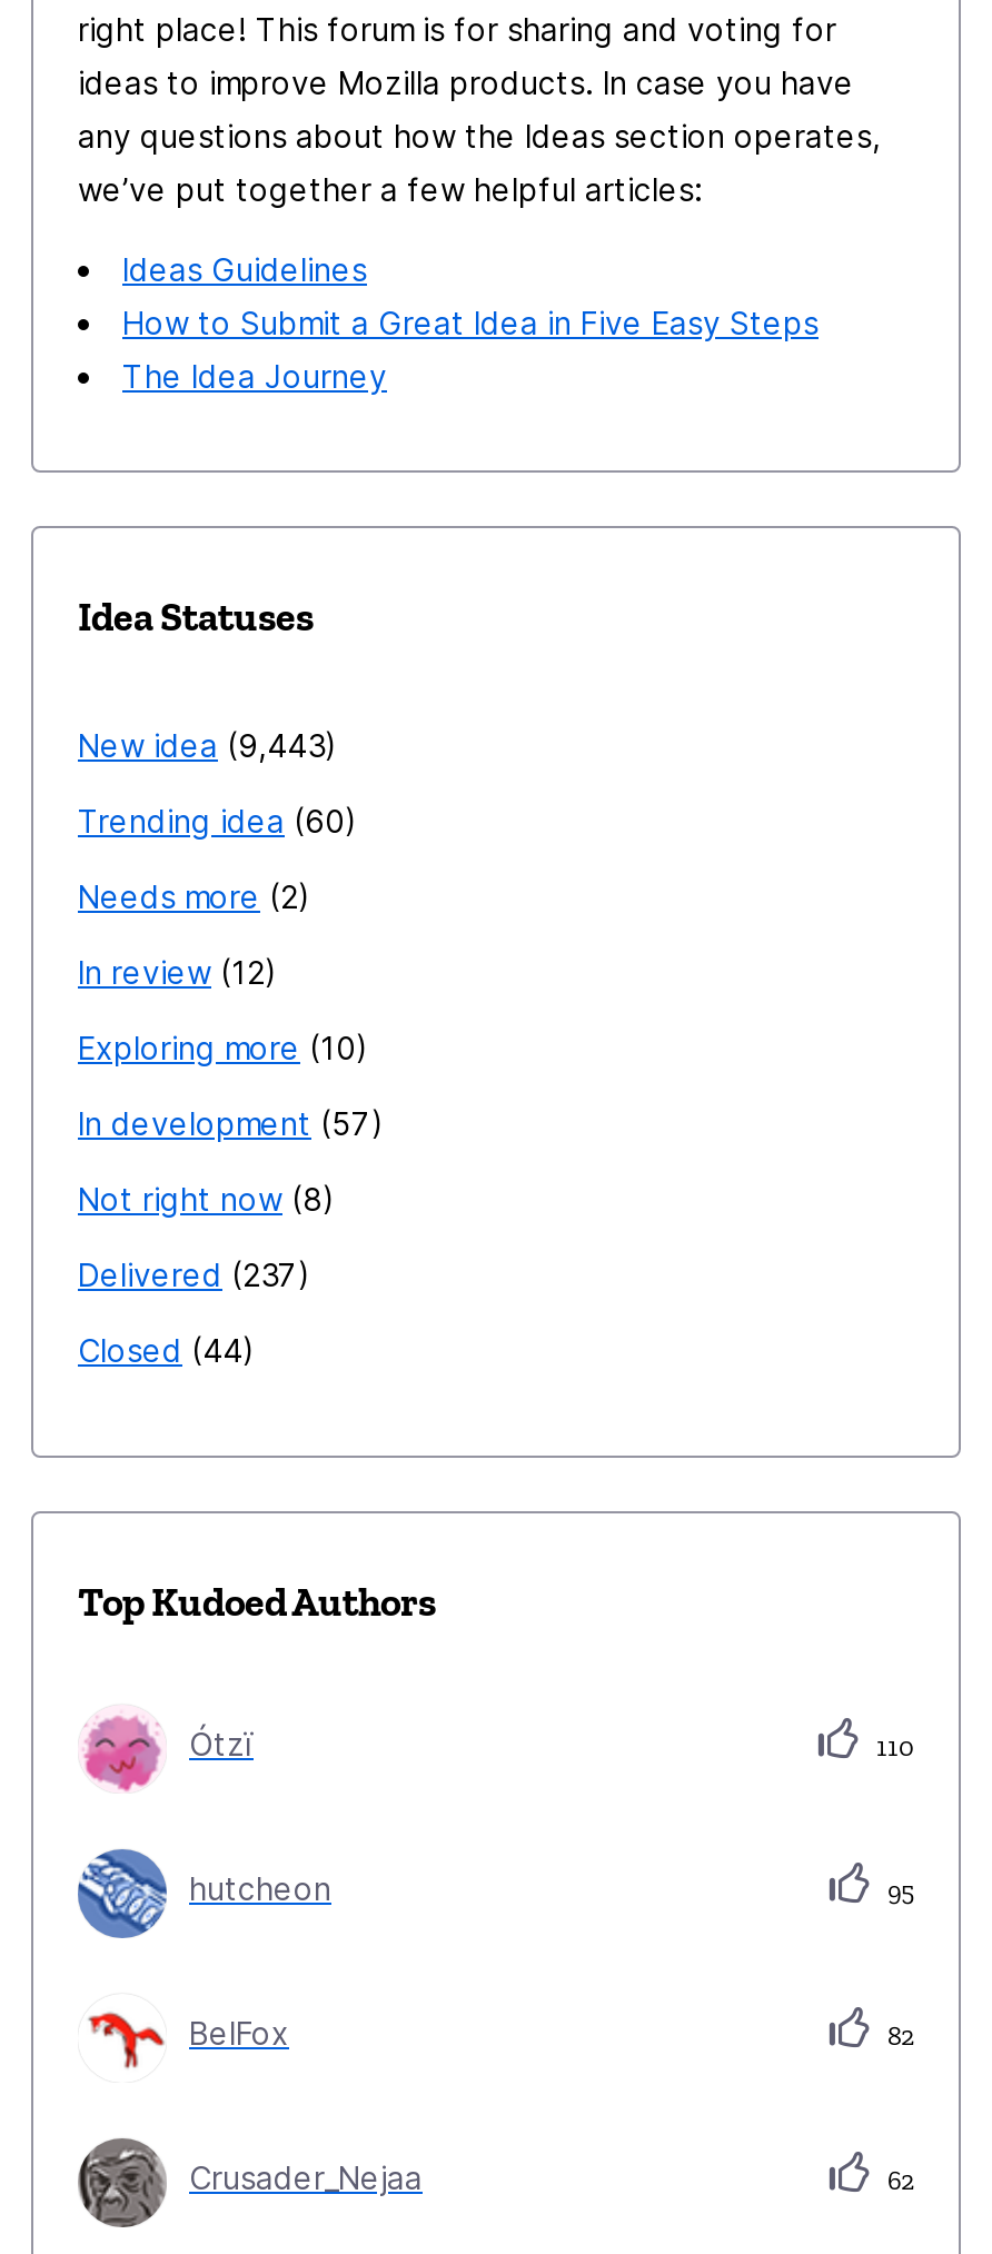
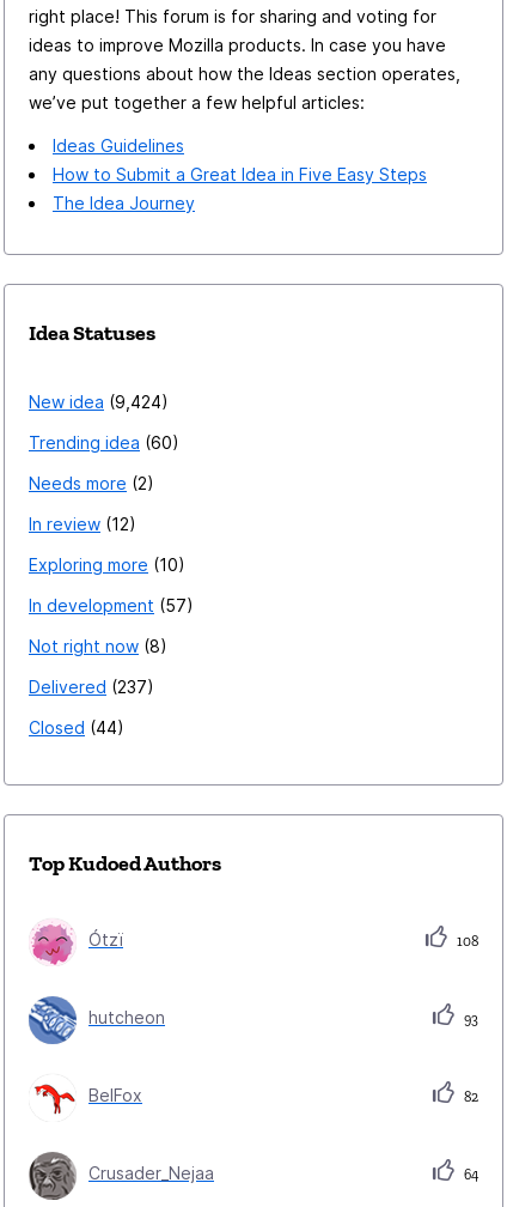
- New idea 9,443
+ New idea 9,424

- 110
+ 108

- 95
+ 93

- 62
+ 64
